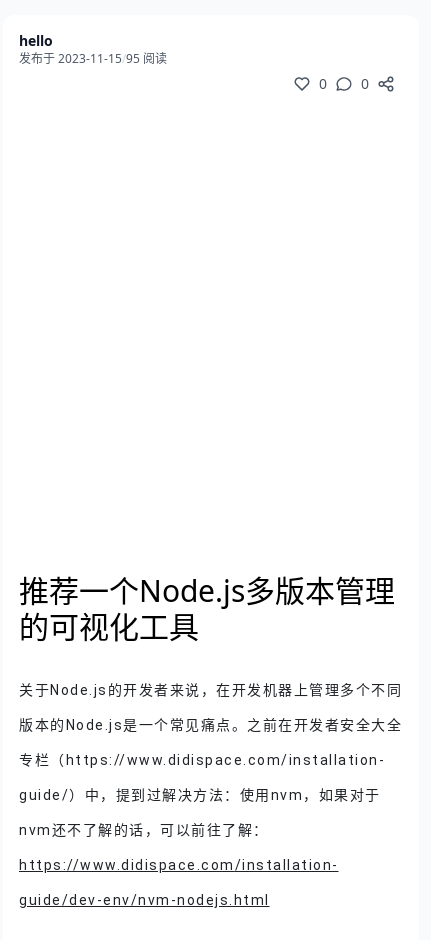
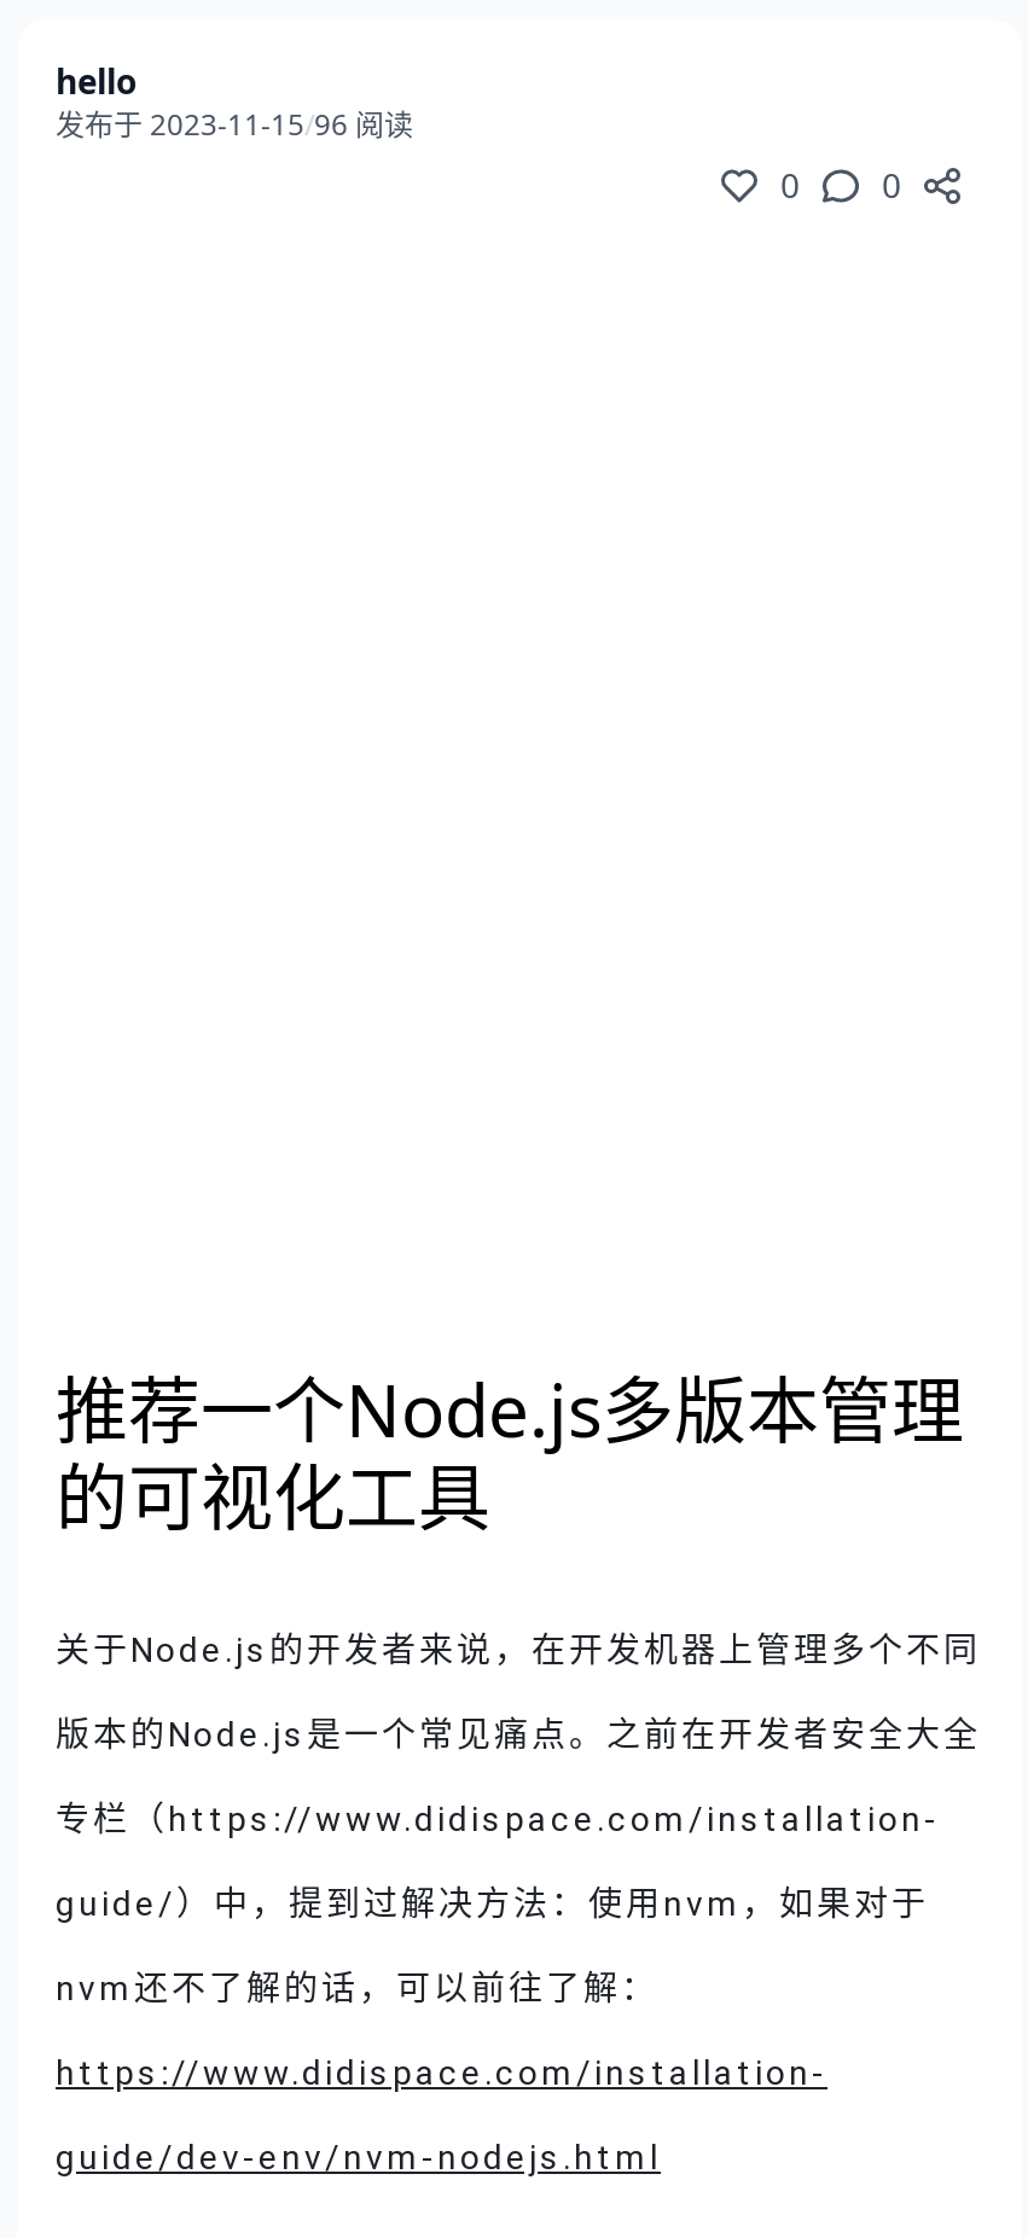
- 发布于 2023-11-15 / 95 阅读
+ 发布于 2023-11-15 / 96 阅读
